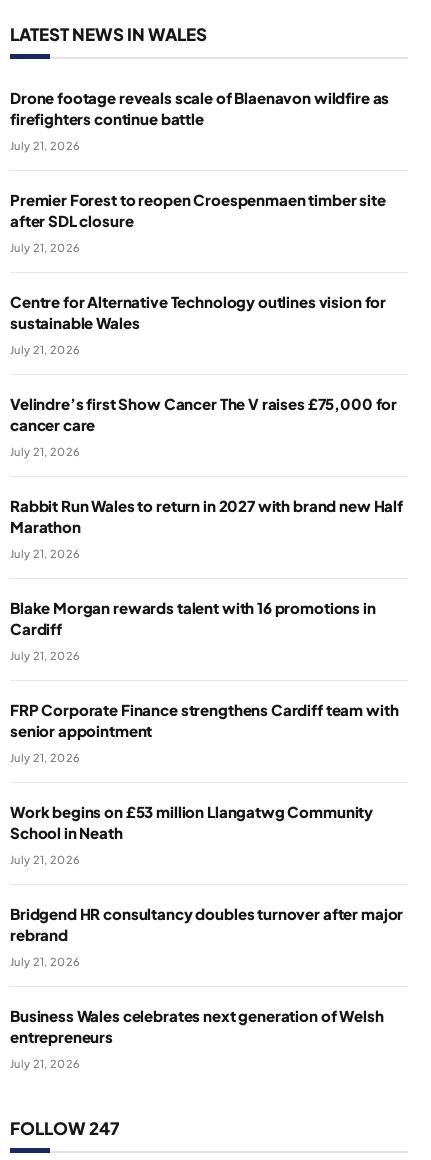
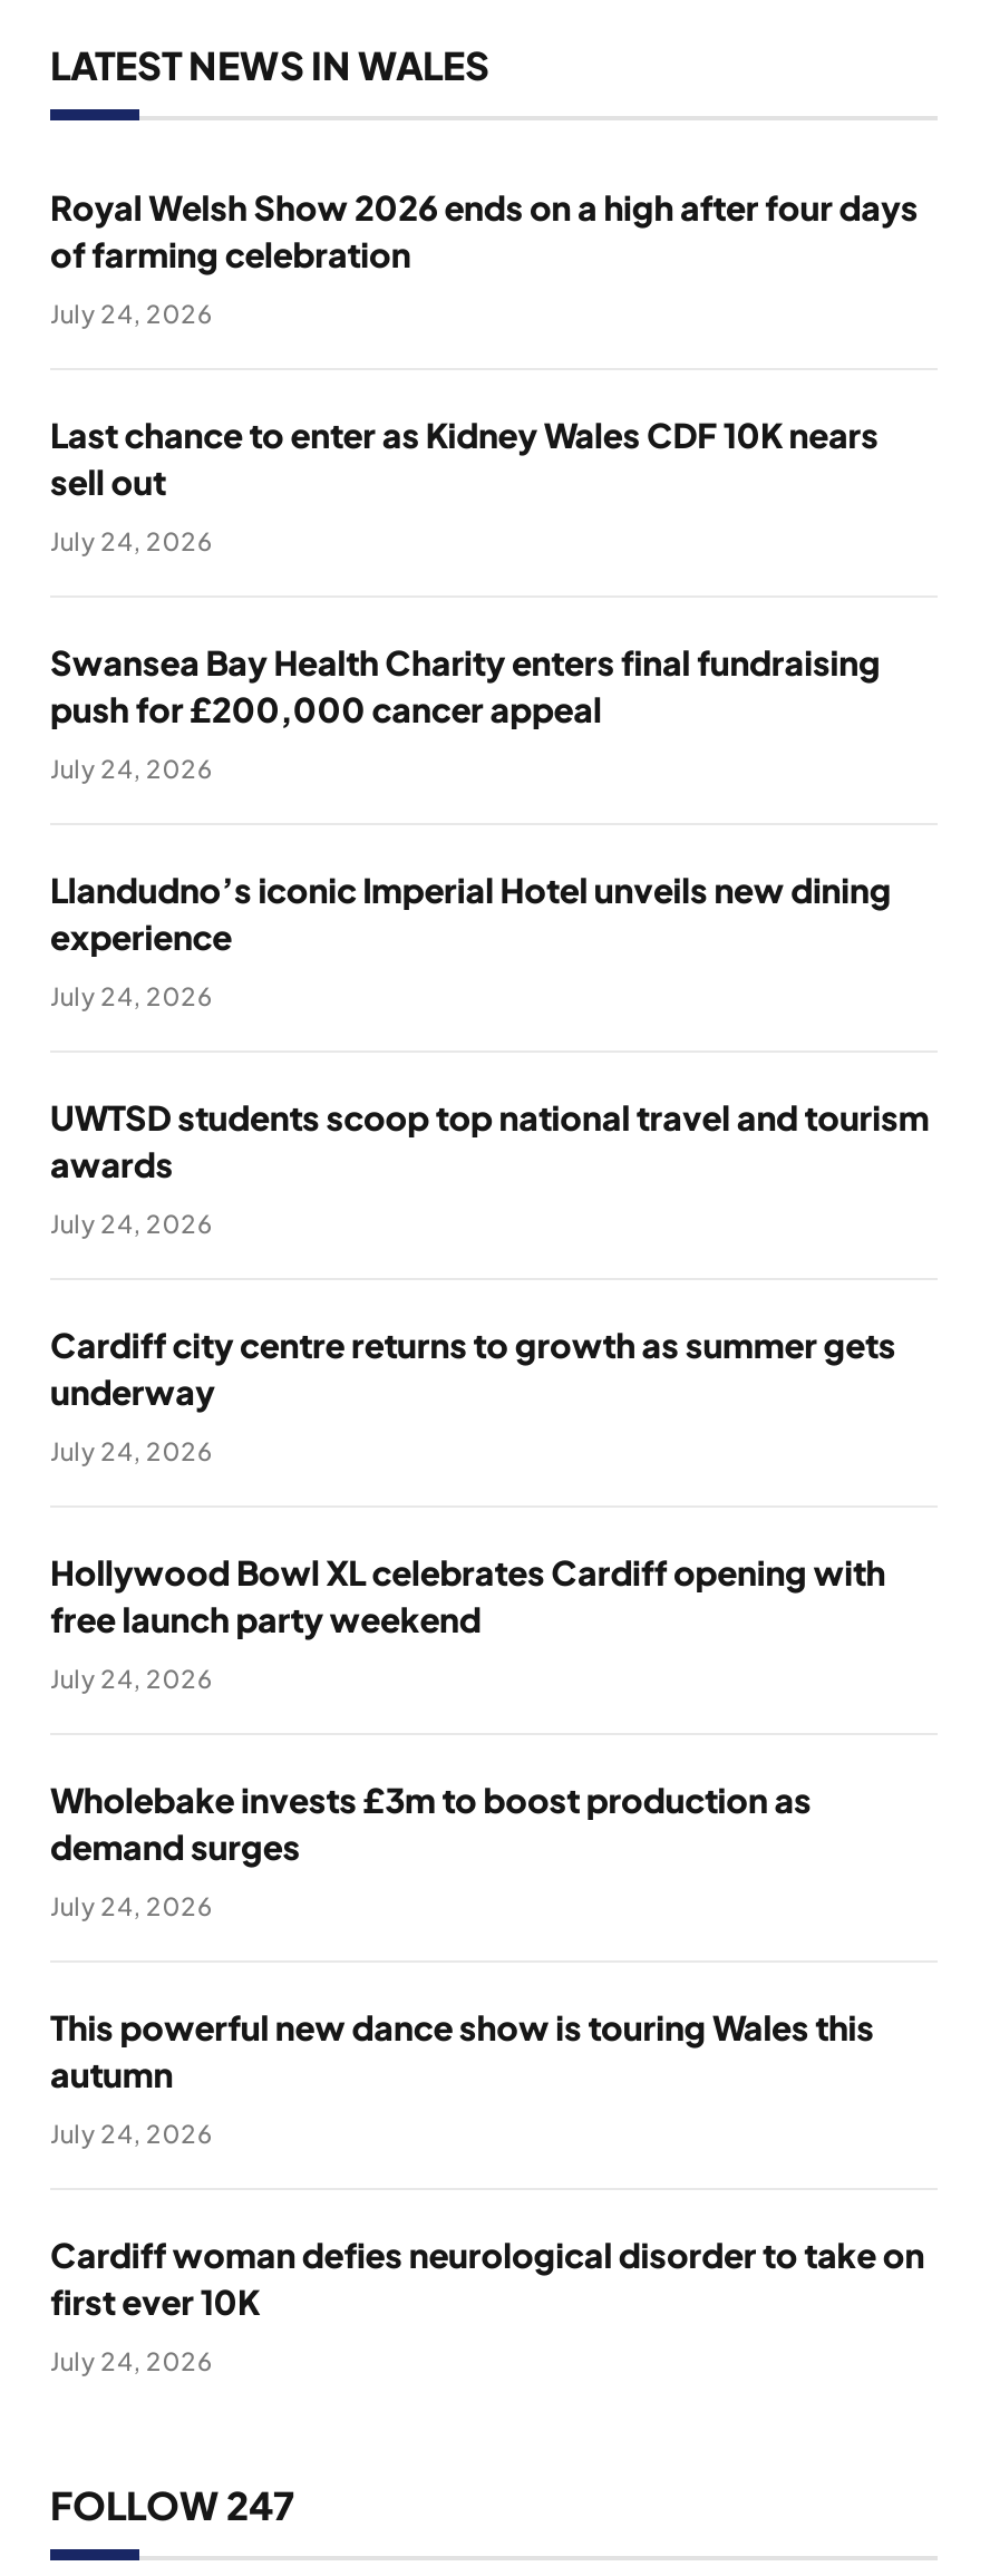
- Drone footage reveals scale of Blaenavon wildfire as
- firefighters continue battle
+ Royal Welsh Show 2026 ends on a high after four days
+ of farming celebration

- July 21, 2026
+ July 24, 2026

- Premier Forest to reopen Croespenmaen timber site
- after SDL closure
+ Last chance to enter as Kidney Wales CDF 10K nears
+ sell out

- July 21, 2026
+ July 24, 2026

- Centre for Alternative Technology outlines vision for
- sustainable Wales
+ Swansea Bay Health Charity enters final fundraising
+ push for £200,000 cancer appeal

- July 21, 2026
+ July 24, 2026

- Velindre’s first Show Cancer The V raises £75,000 for
- cancer care
+ Llandudno’s iconic Imperial Hotel unveils new dining
+ experience

- July 21, 2026
+ July 24, 2026

- Rabbit Run Wales to return in 2027 with brand new Half
- Marathon
+ UWTSD students scoop top national travel and tourism
+ awards

- July 21, 2026
+ July 24, 2026

- Blake Morgan rewards talent with 16 promotions in
- Cardiff
+ Cardiff city centre returns to growth as summer gets
+ underway

- July 21, 2026
+ July 24, 2026

- FRP Corporate Finance strengthens Cardiff team with
- senior appointment
+ Hollywood Bowl XL celebrates Cardiff opening with
+ free launch party weekend

- July 21, 2026
+ July 24, 2026

- Work begins on £53 million Llangatwg Community
- School in Neath
+ Wholebake invests £3m to boost production as
+ demand surges

- July 21, 2026
+ July 24, 2026

- Bridgend HR consultancy doubles turnover after major
- rebrand
+ This powerful new dance show is touring Wales this
+ autumn

- July 21, 2026
+ July 24, 2026

- Business Wales celebrates next generation of Welsh
- entrepreneurs
+ Cardiff woman defies neurological disorder to take on
+ first ever 10K

- July 21, 2026
+ July 24, 2026
